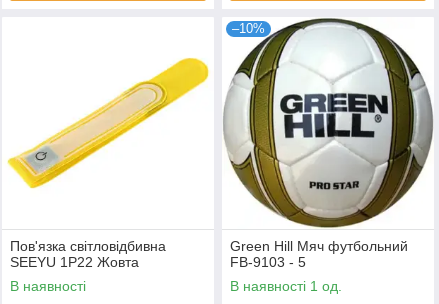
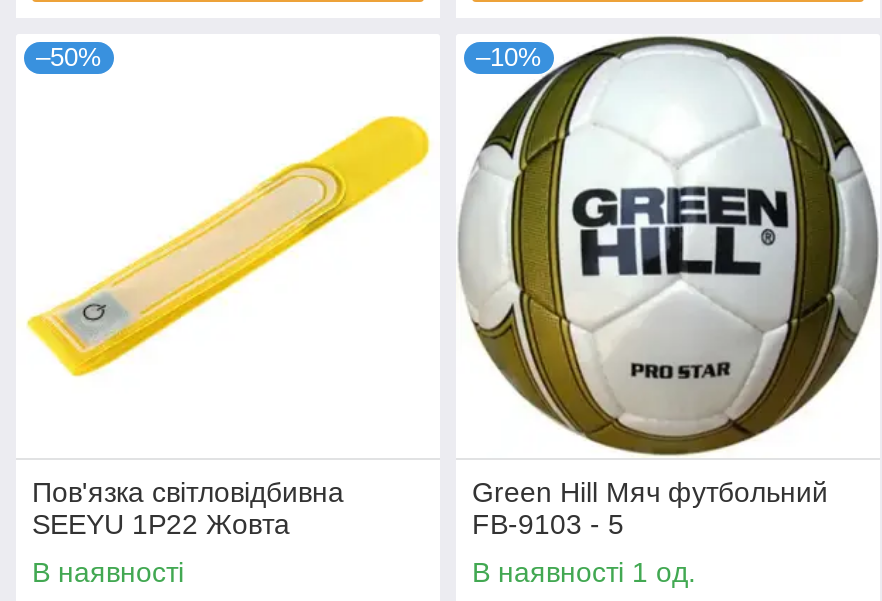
+ –50%
